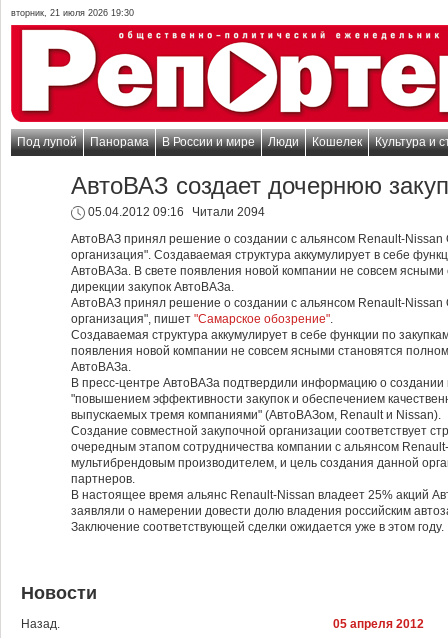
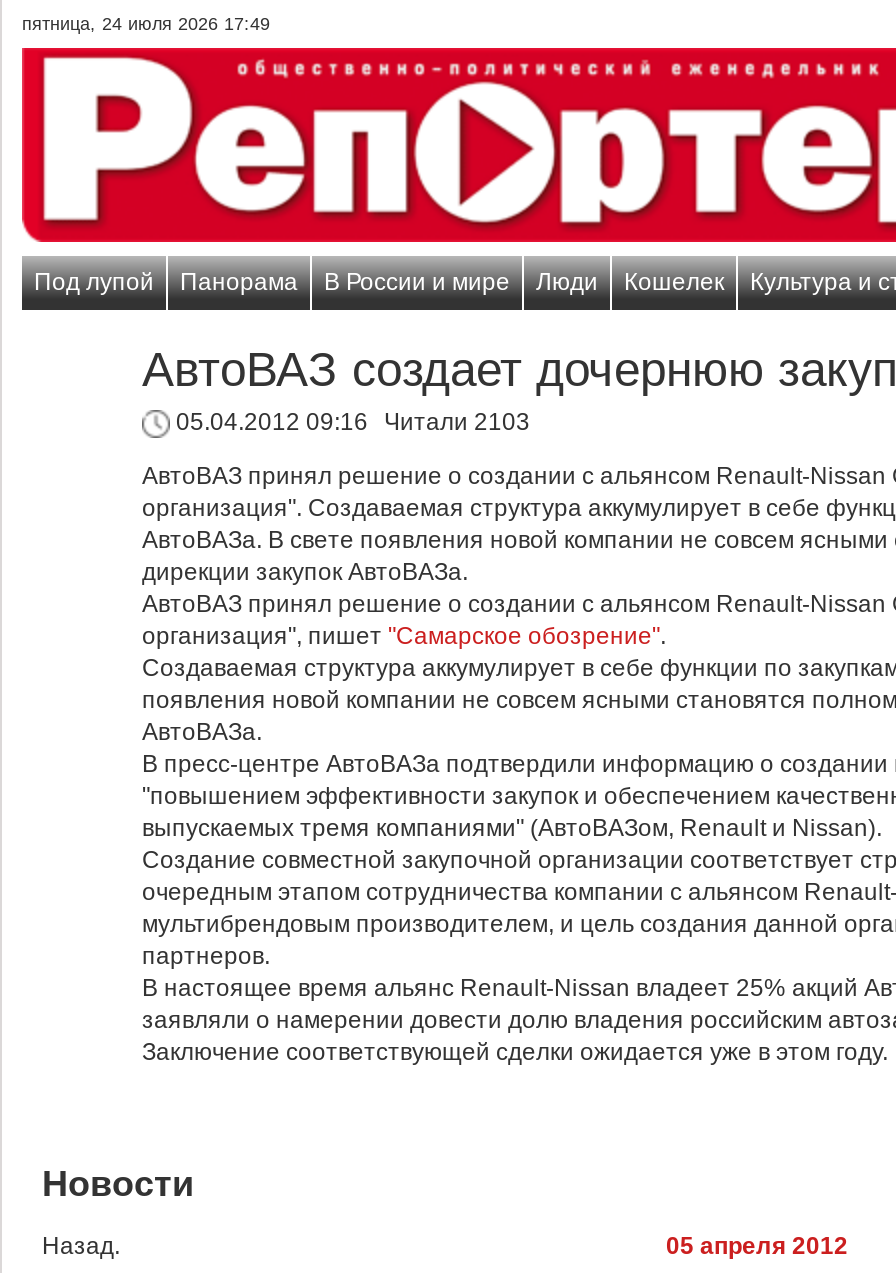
- вторник, 21 июля 2026 19:30
+ пятница, 24 июля 2026 17:49

- 05.04.2012 09:16 Читали 2094
+ 05.04.2012 09:16 Читали 2103
